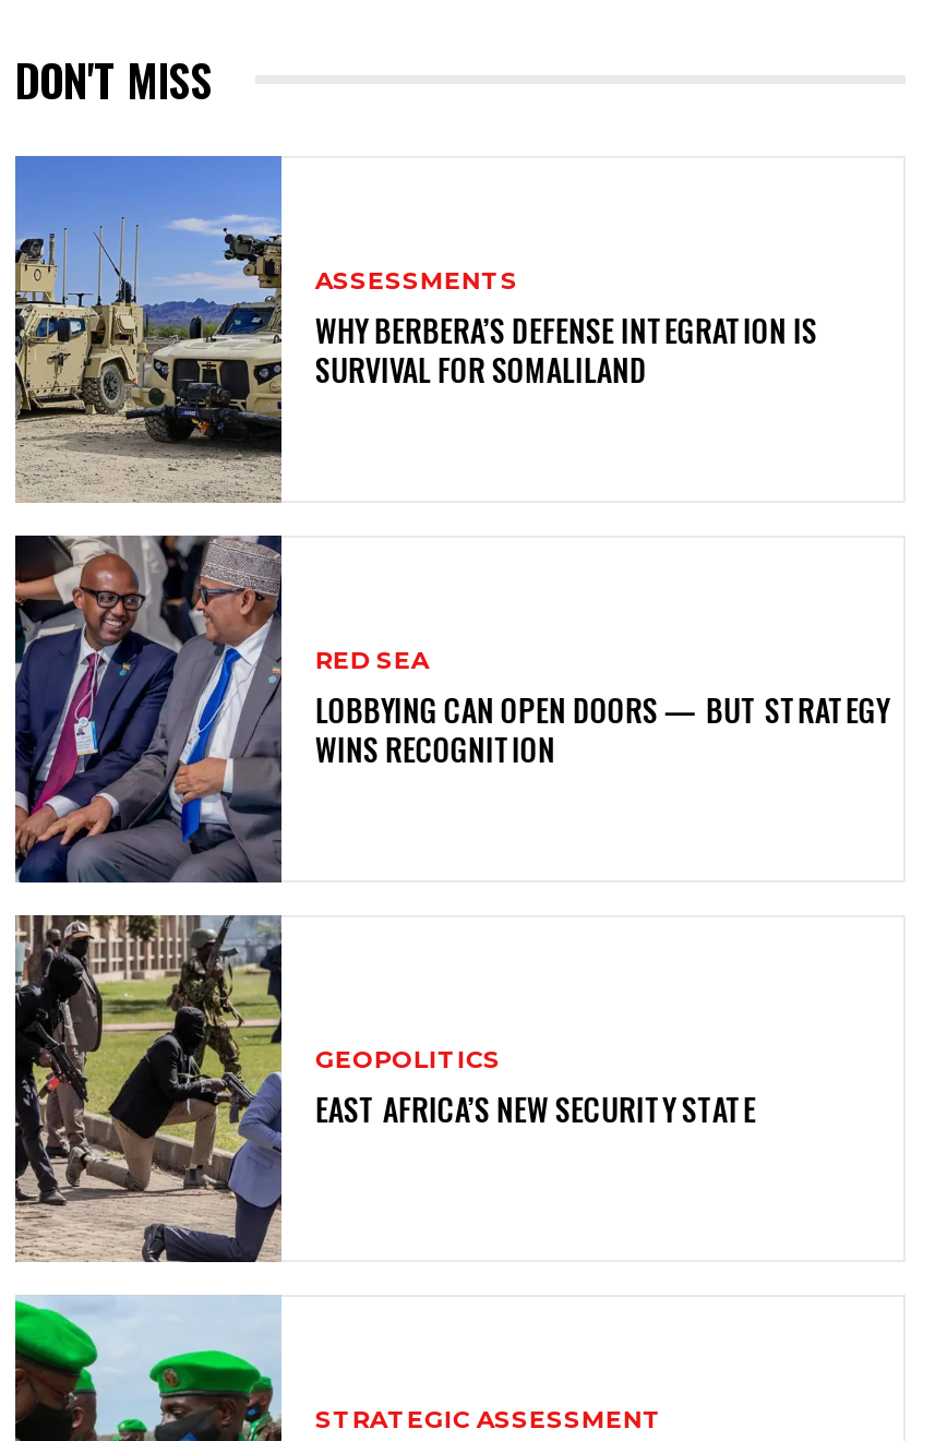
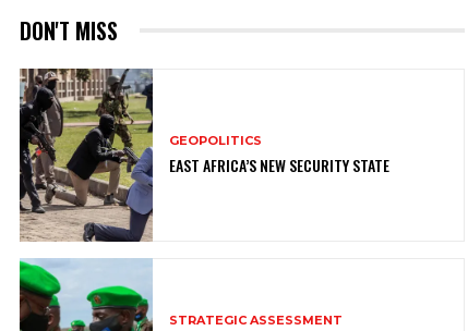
- [image]
- ASSESSMENTS
- WHY BERBERA’S DEFENSE INTEGRATION IS
- SURVIVAL FOR SOMALILAND

- [image]
- RED SEA
- LOBBYING CAN OPEN DOORS — BUT STRATEGY
- WINS RECOGNITION
